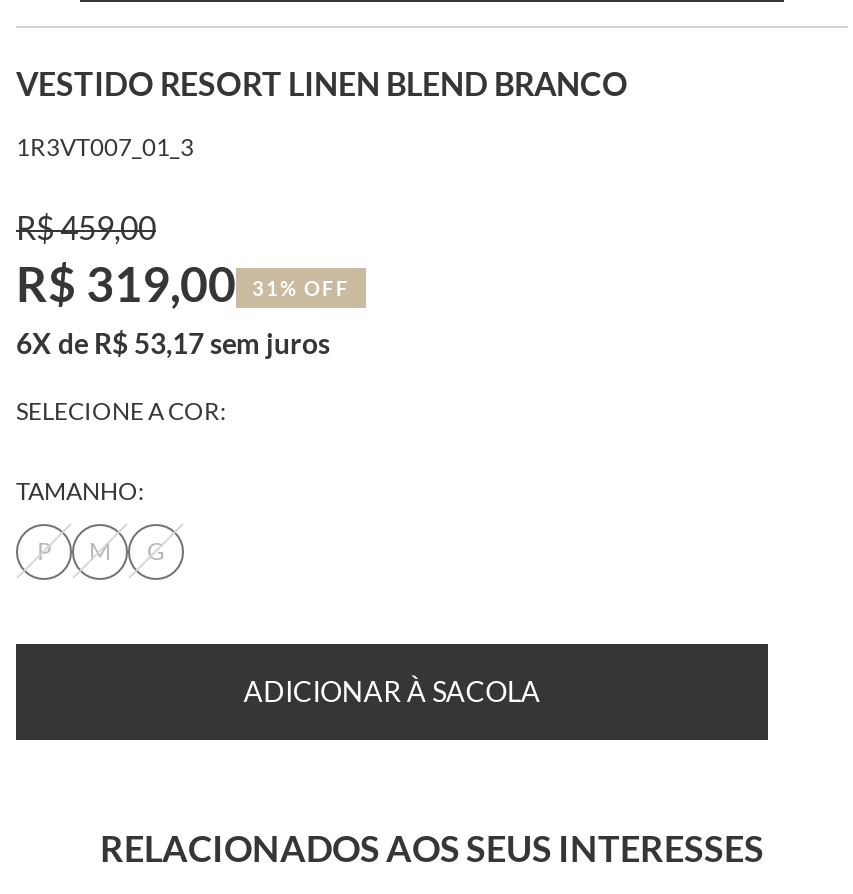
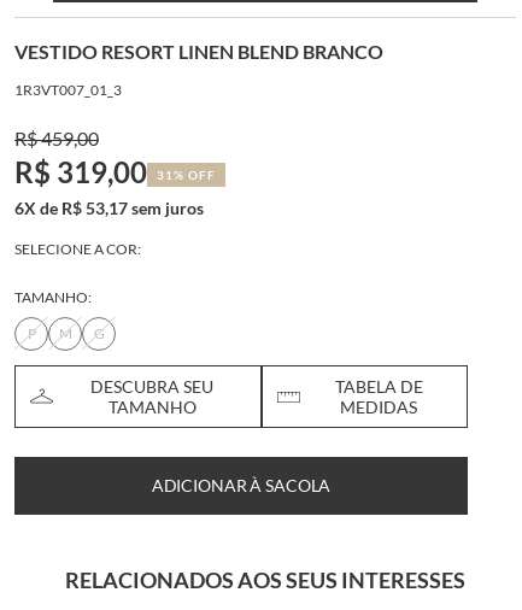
+ DESCUBRA SEU
+ TAMANHO

+ TABELA DE
+ MEDIDAS
